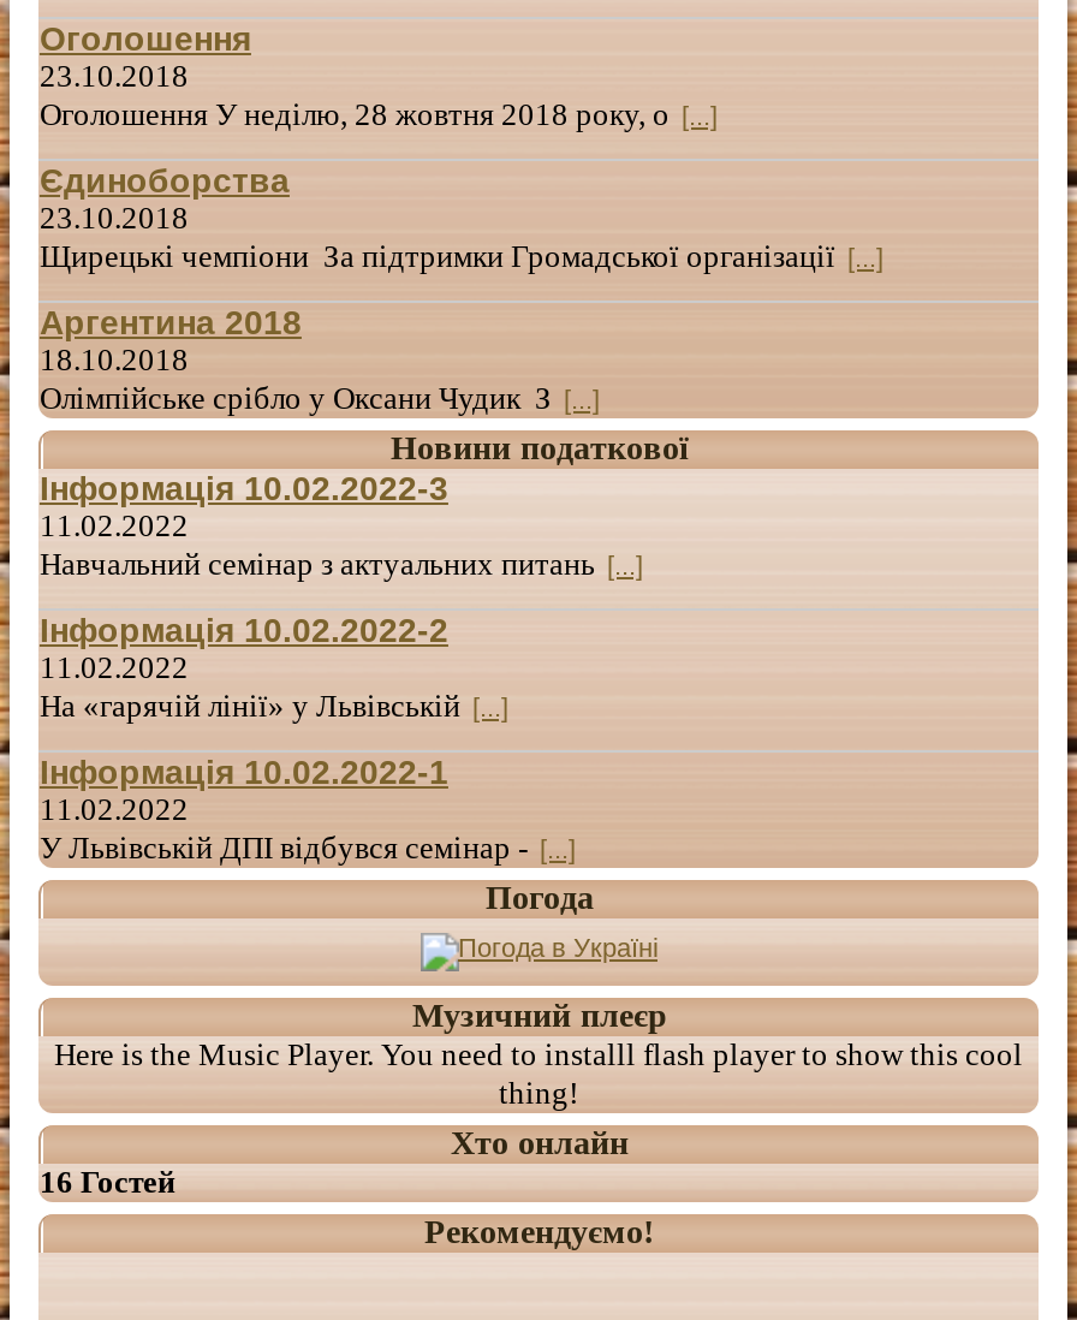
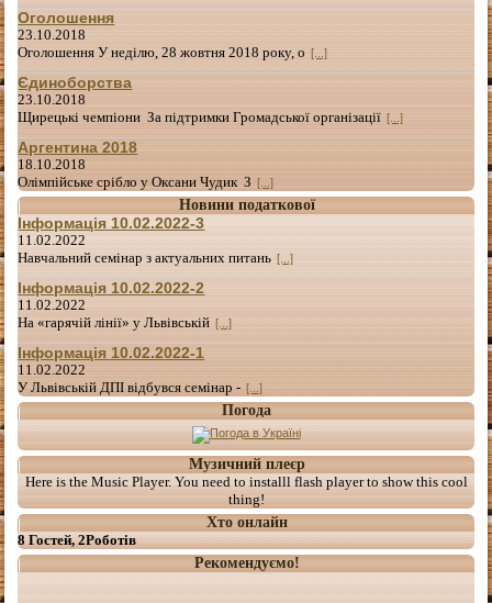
- 16 Гостей
+ 8 Гостей, 2Роботів
